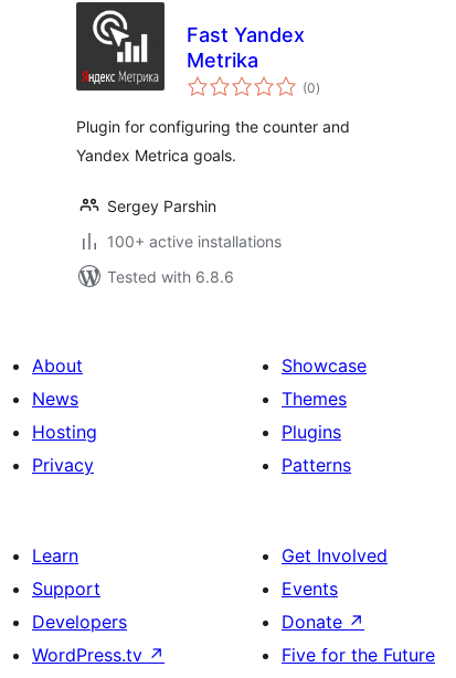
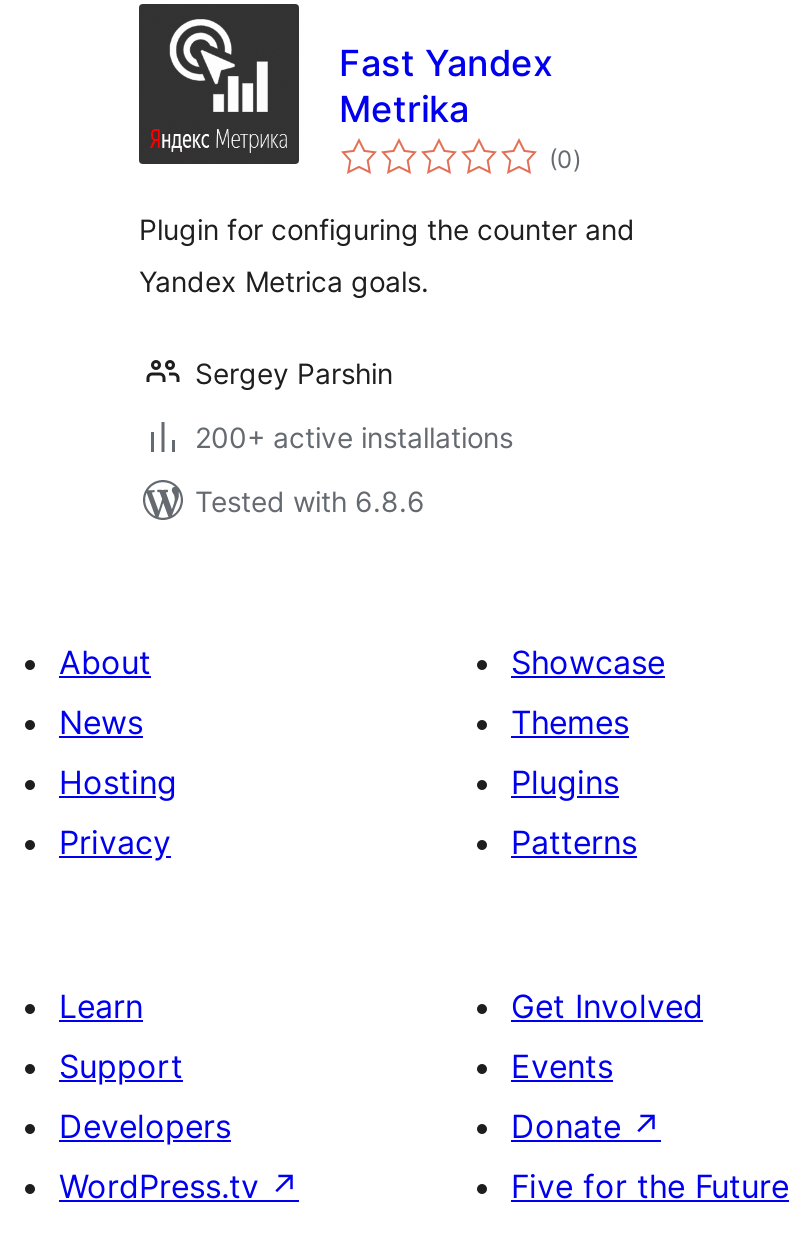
- 100+ active installations
+ 200+ active installations
